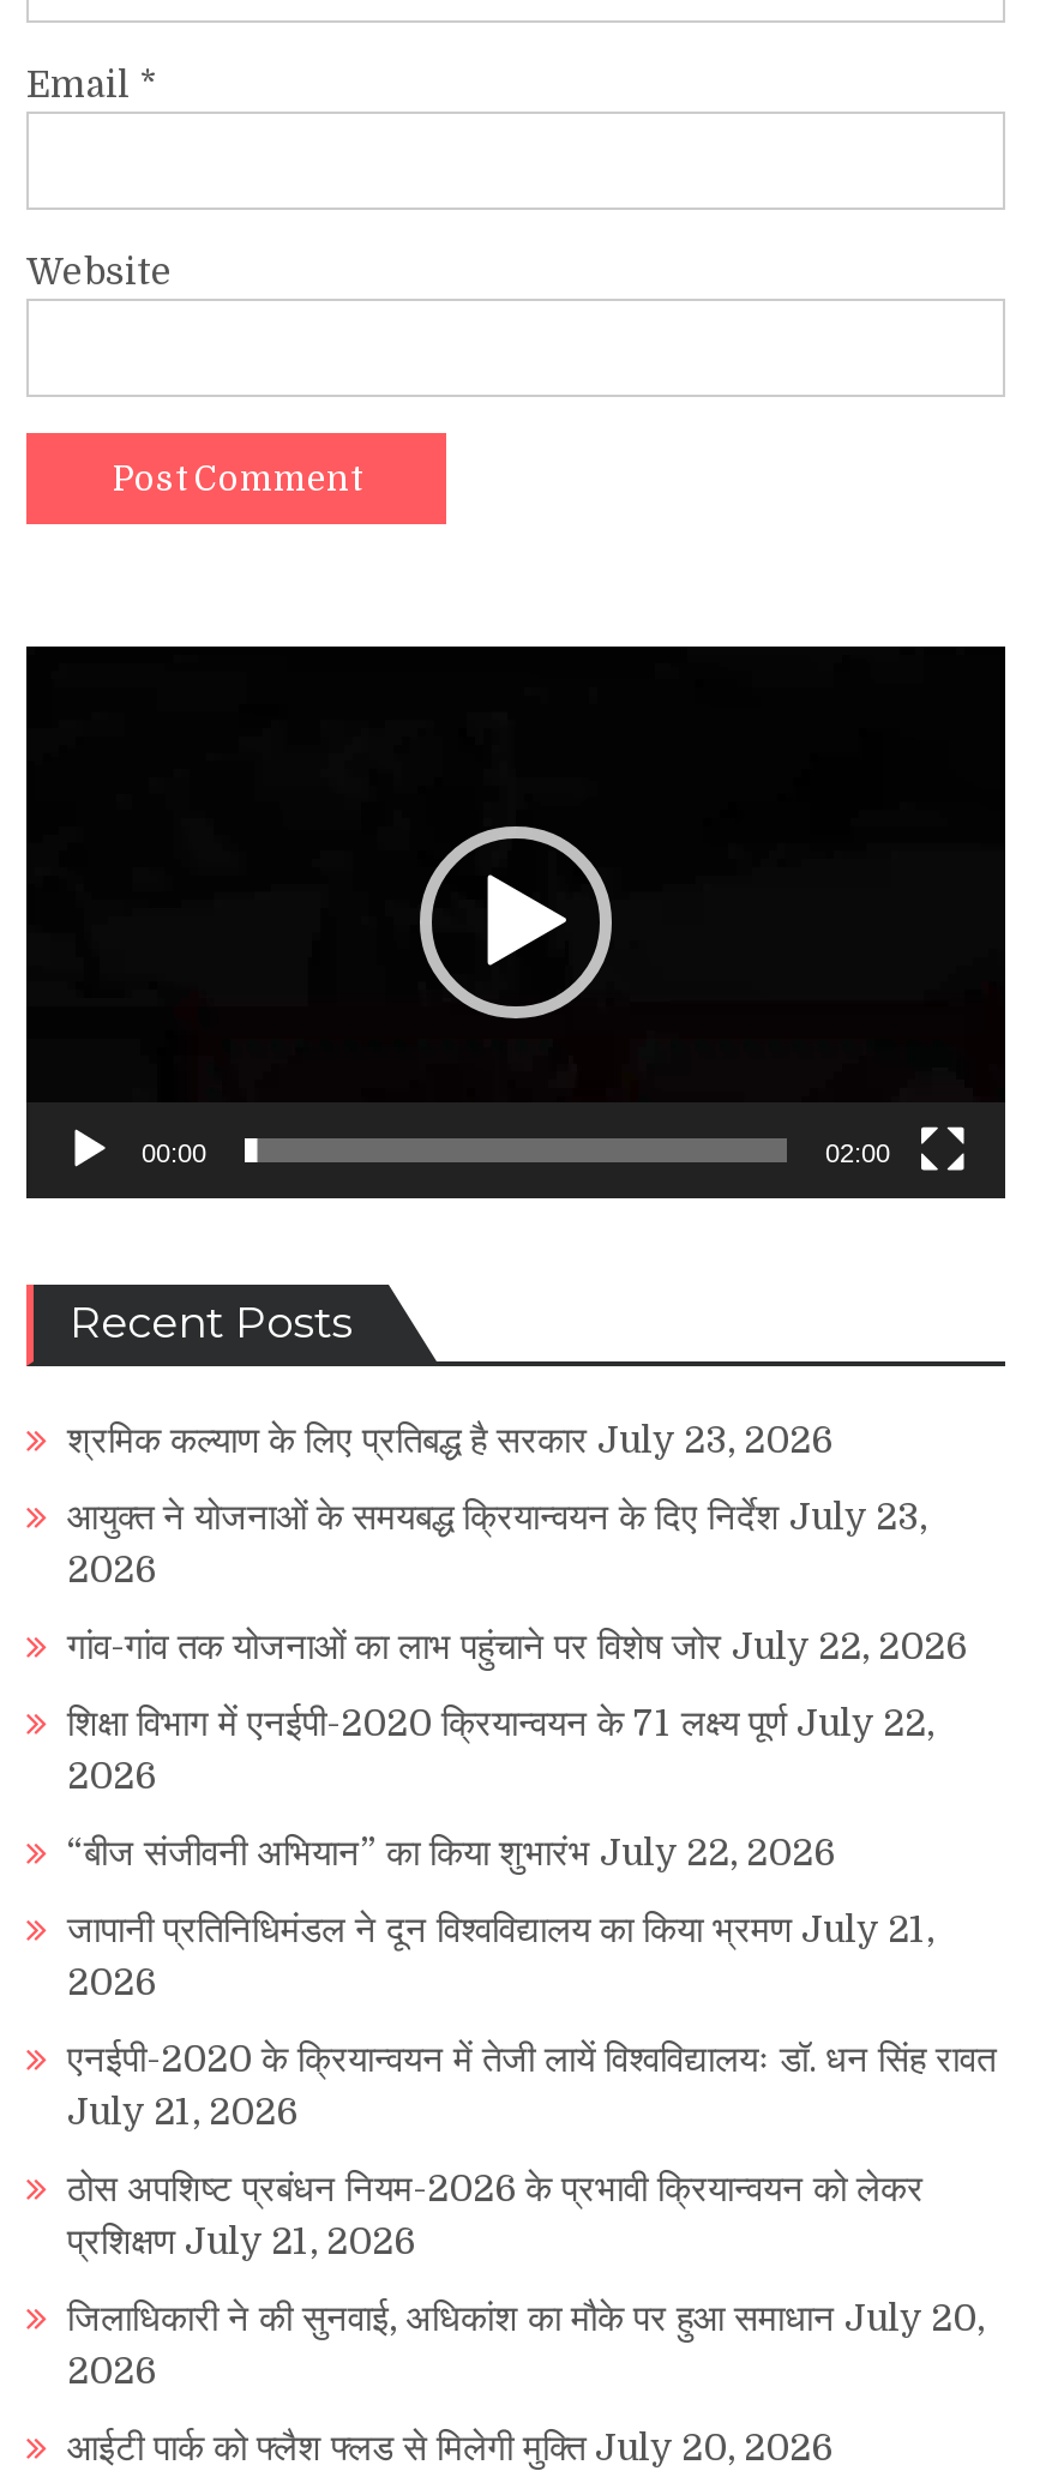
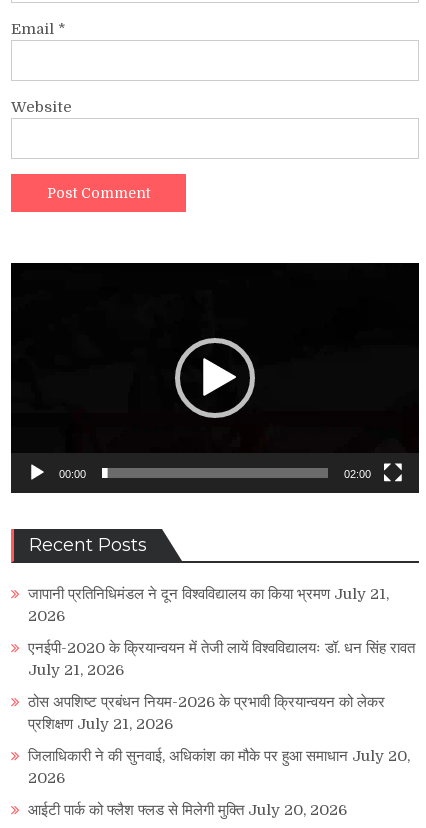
- श्रमिक कल्याण के लिए प्रतिबद्ध है सरकार July 23, 2026
- आयुक्त ने योजनाओं के समयबद्ध क्रियान्वयन के दिए निर्देश July 23,
- 2026
- गांव-गांव तक योजनाओं का लाभ पहुंचाने पर विशेष जोर July 22, 2026
- शिक्षा विभाग में एनईपी-2020 क्रियान्वयन के 71 लक्ष्य पूर्ण July 22,
- 2026
- “बीज संजीवनी अभियान” का किया शुभारंभ July 22, 2026
